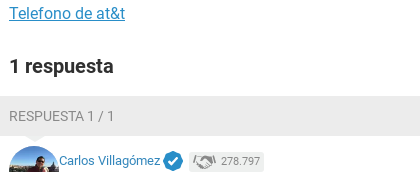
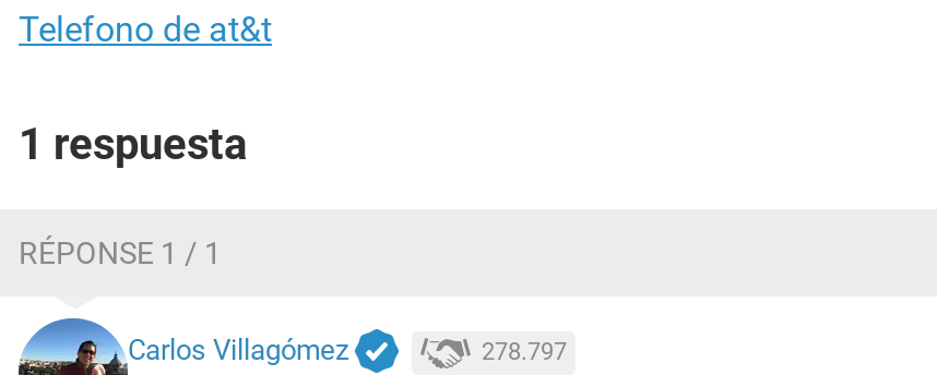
- RESPUESTA 1 / 1
+ RÉPONSE 1 / 1
